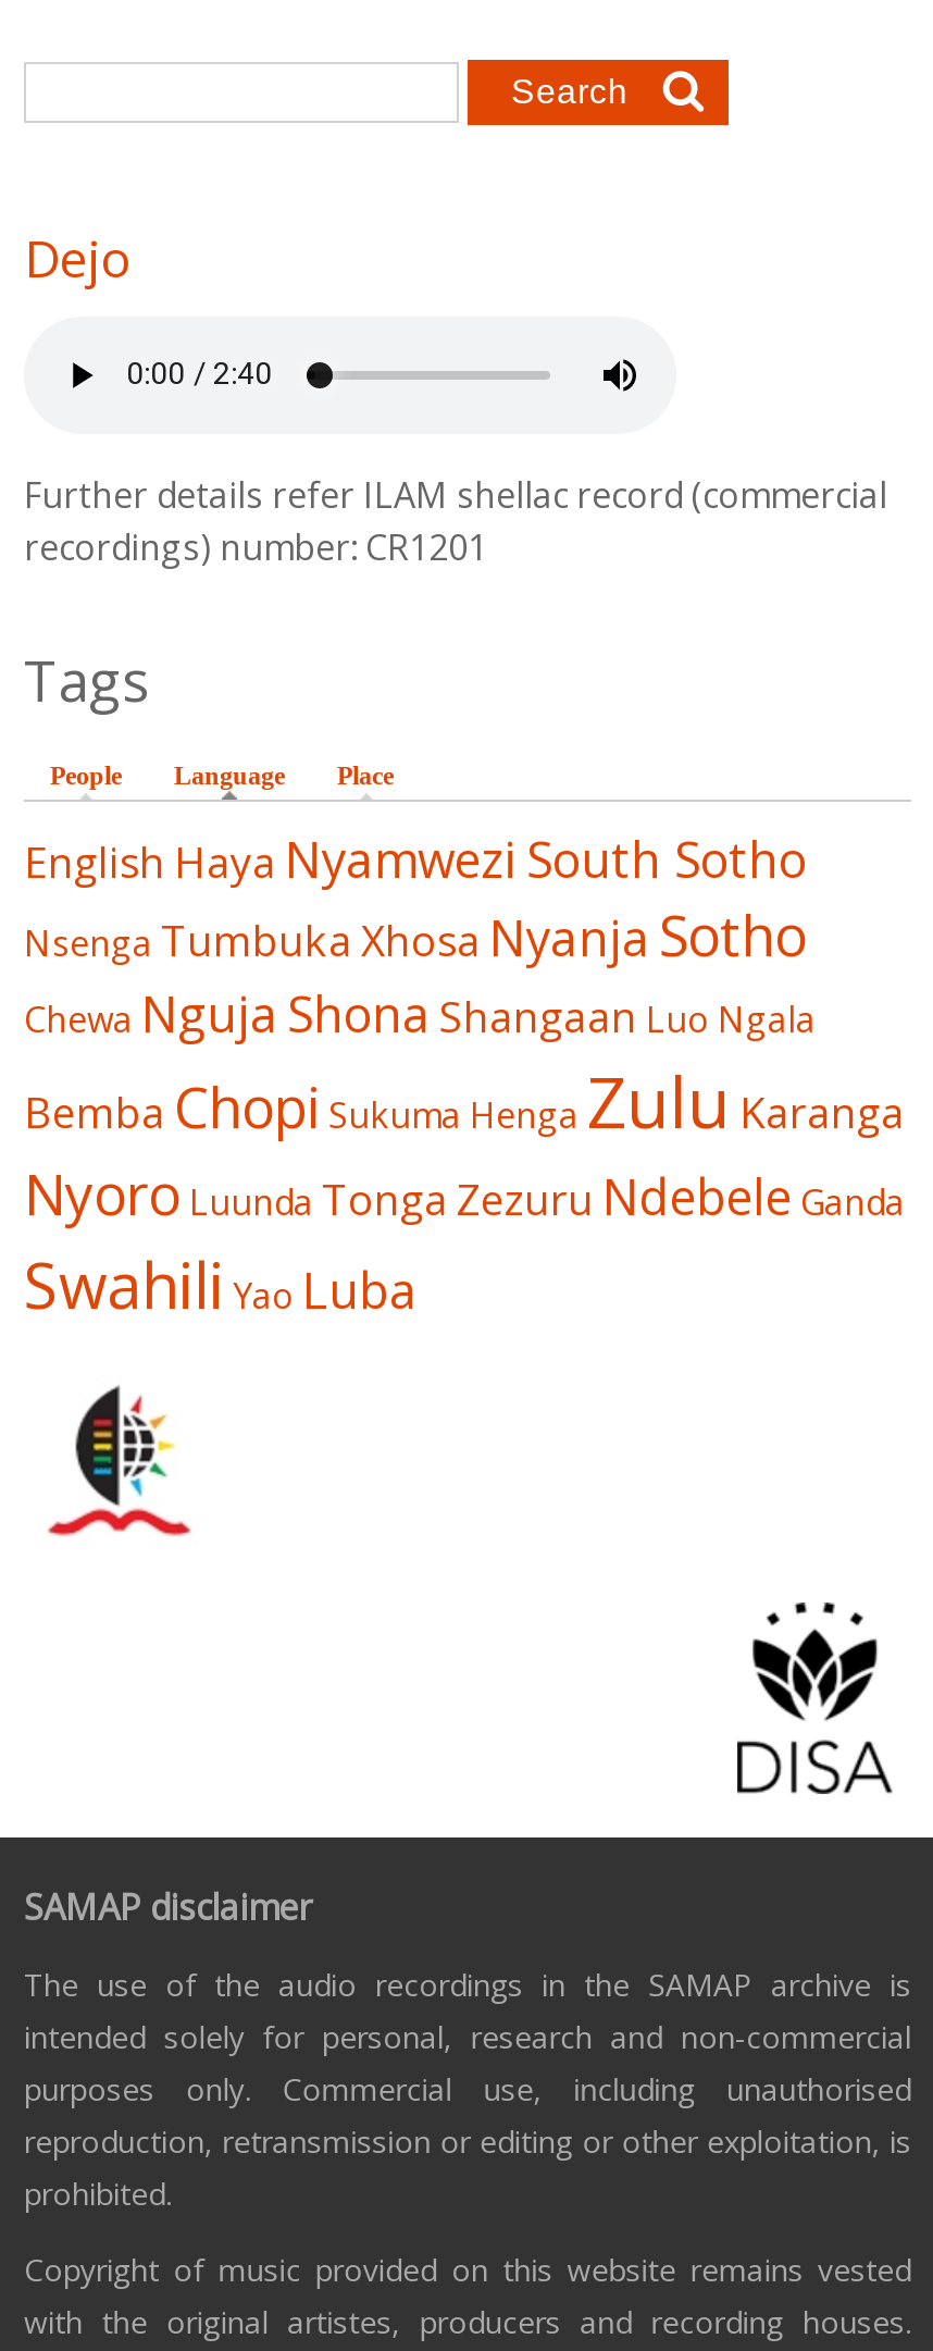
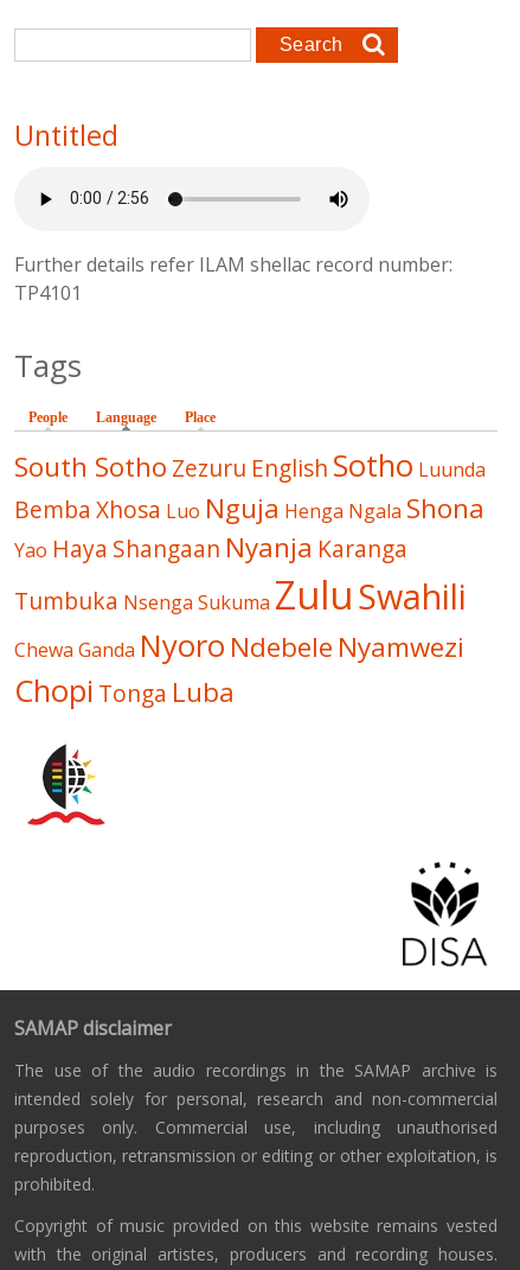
- Dejo
+ Untitled

- Further details refer ILAM shellac record (commercial
- recordings) number: CR1201
+ Further details refer ILAM shellac record number:
+ TP4101

- English Haya Nyamwezi South Sotho
- Nsenga Tumbuka Xhosa Nyanja Sotho
- Chewa Nguja Shona Shangaan Luo Ngala
- Bemba Chopi Sukuma Henga Zulu Karanga
- Nyoro Luunda Tonga Zezuru Ndebele Ganda
- Swahili Yao Luba
+ South Sotho Zezuru English Sotho Luunda
+ Bemba Xhosa Luo Nguja Henga Ngala Shona
+ Yao Haya Shangaan Nyanja Karanga
+ Tumbuka Nsenga Sukuma Zulu Swahili
+ Chewa Ganda Nyoro Ndebele Nyamwezi
+ Chopi Tonga Luba
